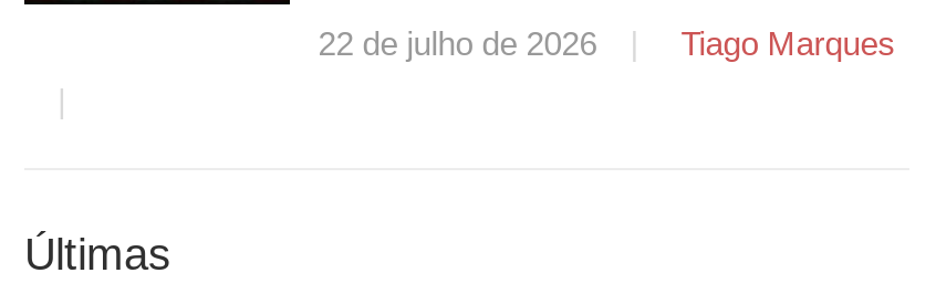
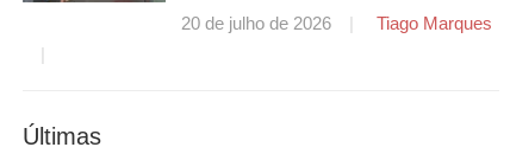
- 22 de julho de 2026
+ 20 de julho de 2026
